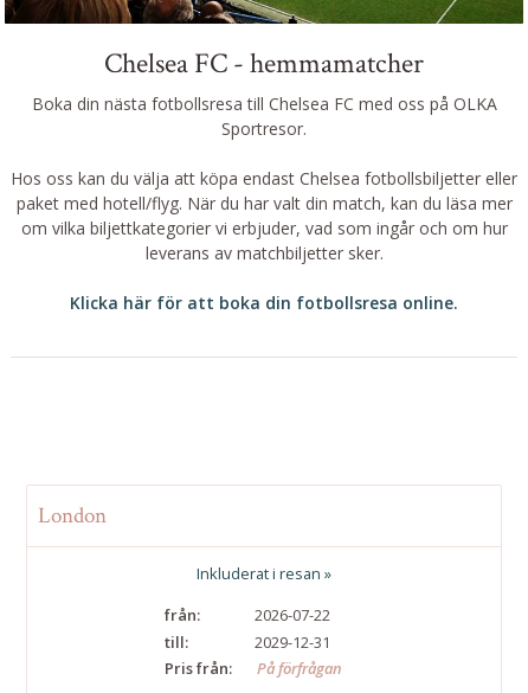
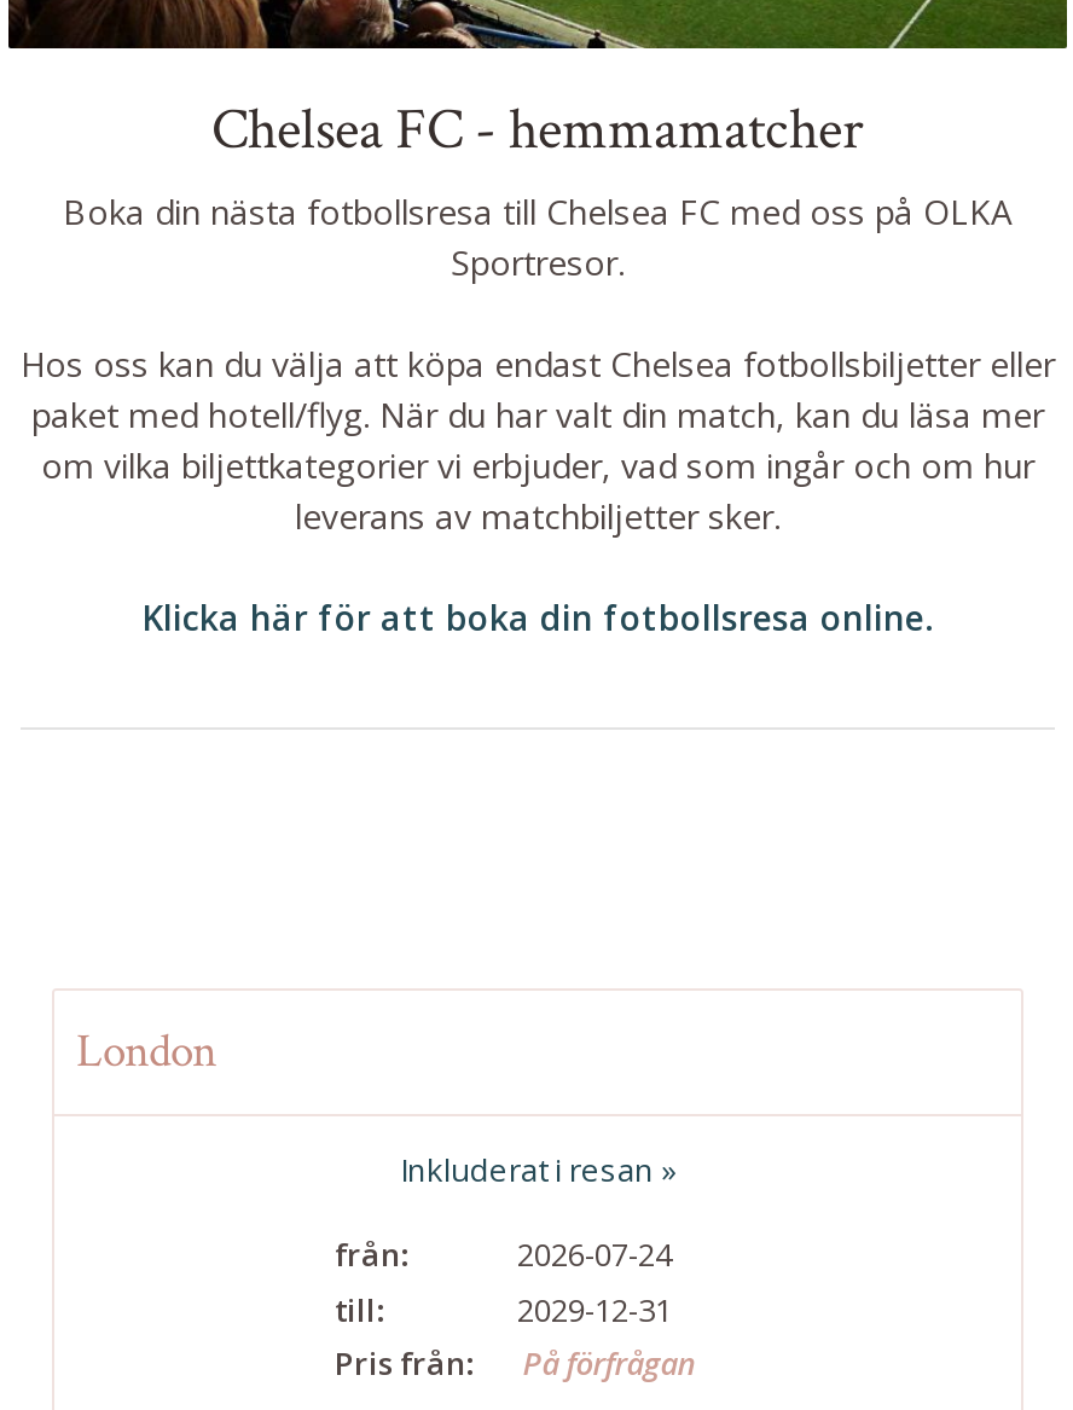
- 2026-07-22
+ 2026-07-24
